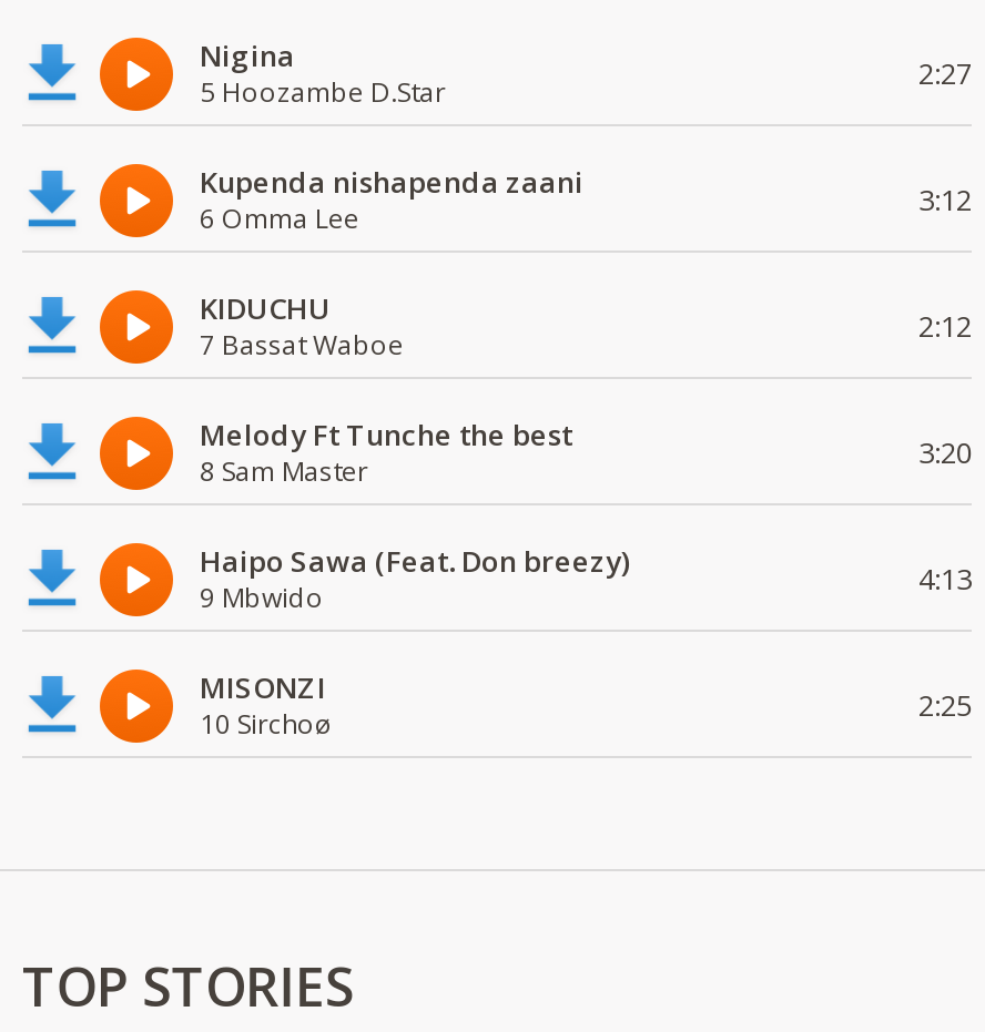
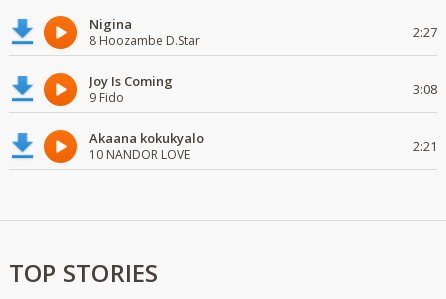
- 5 Hoozambe D.Star
+ 8 Hoozambe D.Star

- Kupenda nishapenda zaani
- 6 Omma Lee
- 3:12
- KIDUCHU
- 7 Bassat Waboe
- 2:12
- Melody Ft Tunche the best
- 8 Sam Master
- 3:20
- Haipo Sawa (Feat. Don breezy)
- 9 Mbwido
- 4:13
- MISONZI
- 10 Sirchoø
- 2:25
+ Joy Is Coming
+ 9 Fido
+ 3:08
+ Akaana kokukyalo
+ 10 NANDOR LOVE
+ 2:21
